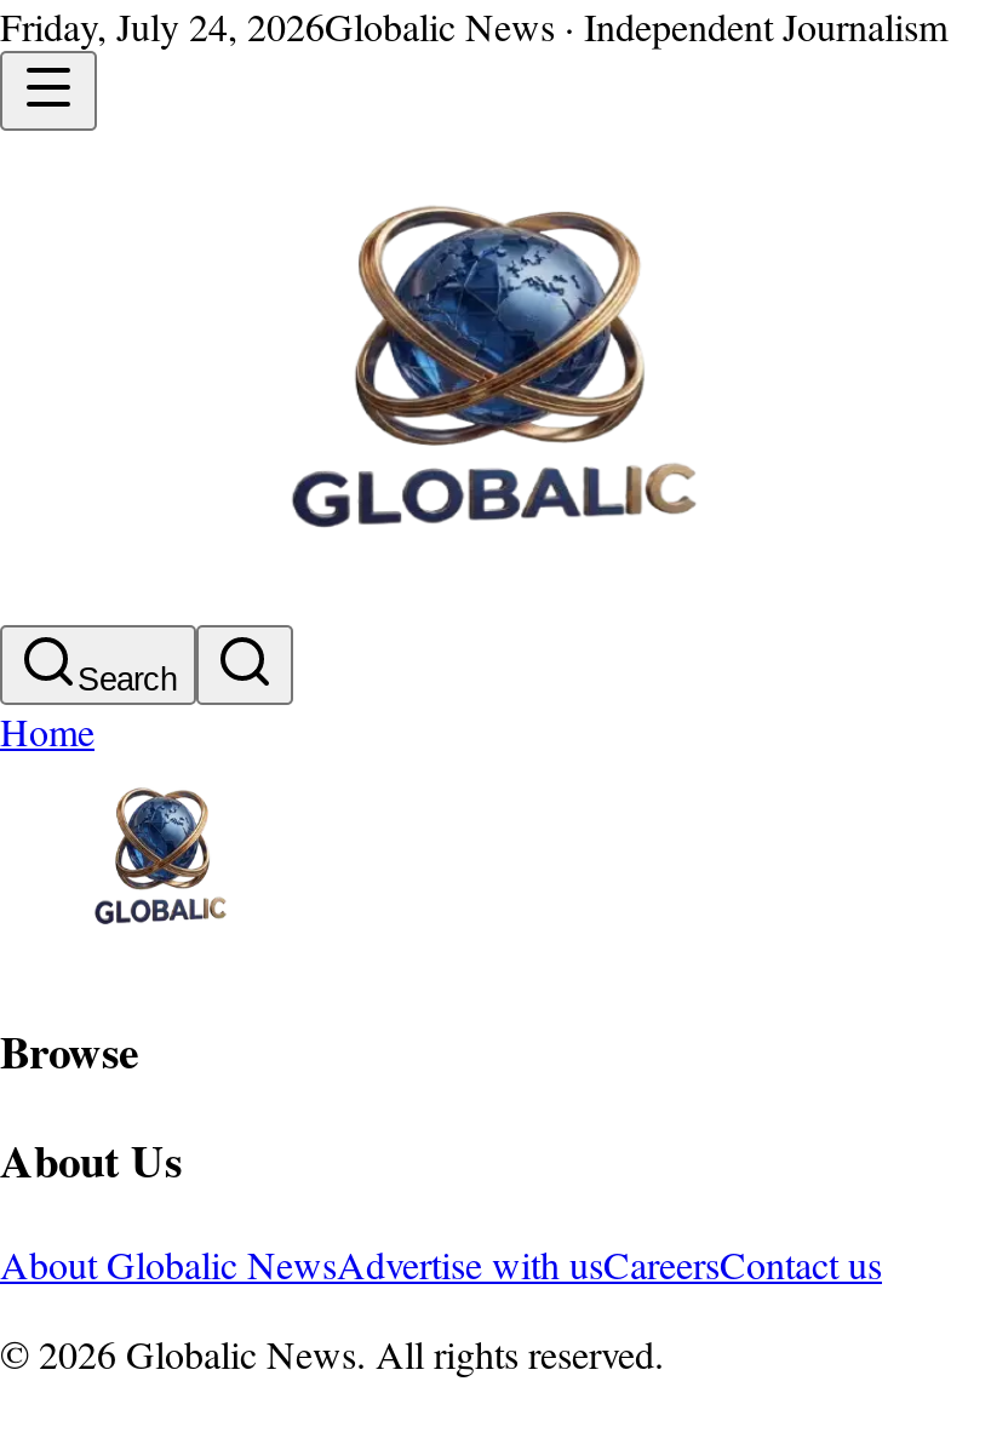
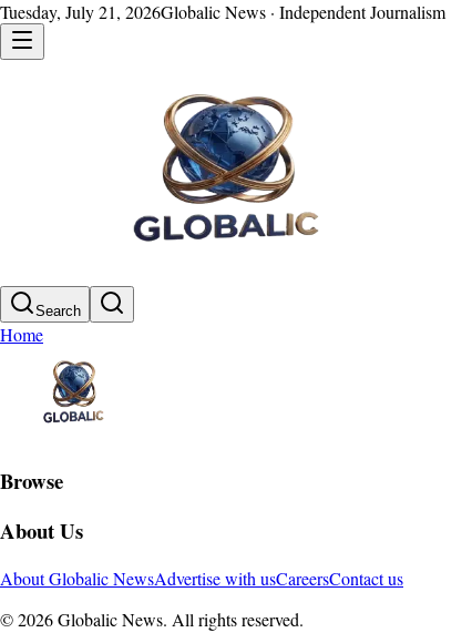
- Friday, July 24, 2026Globalic News · Independent Journalism
+ Tuesday, July 21, 2026Globalic News · Independent Journalism
